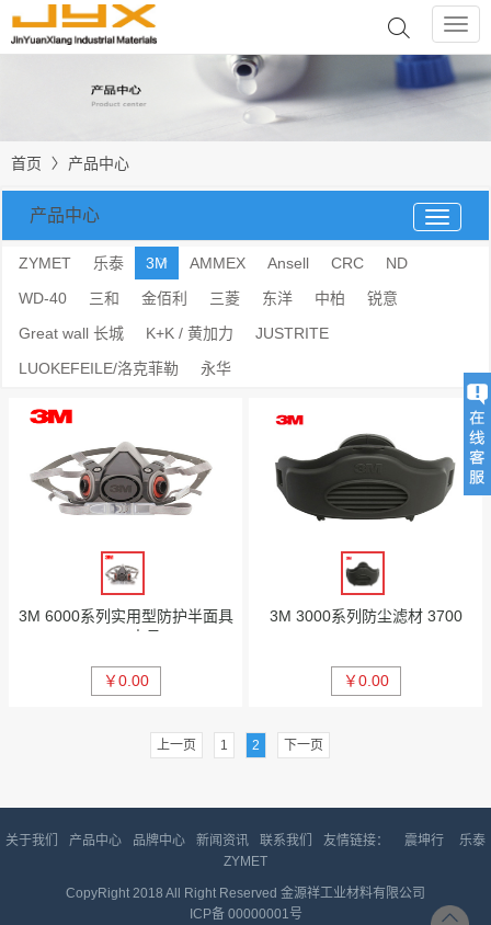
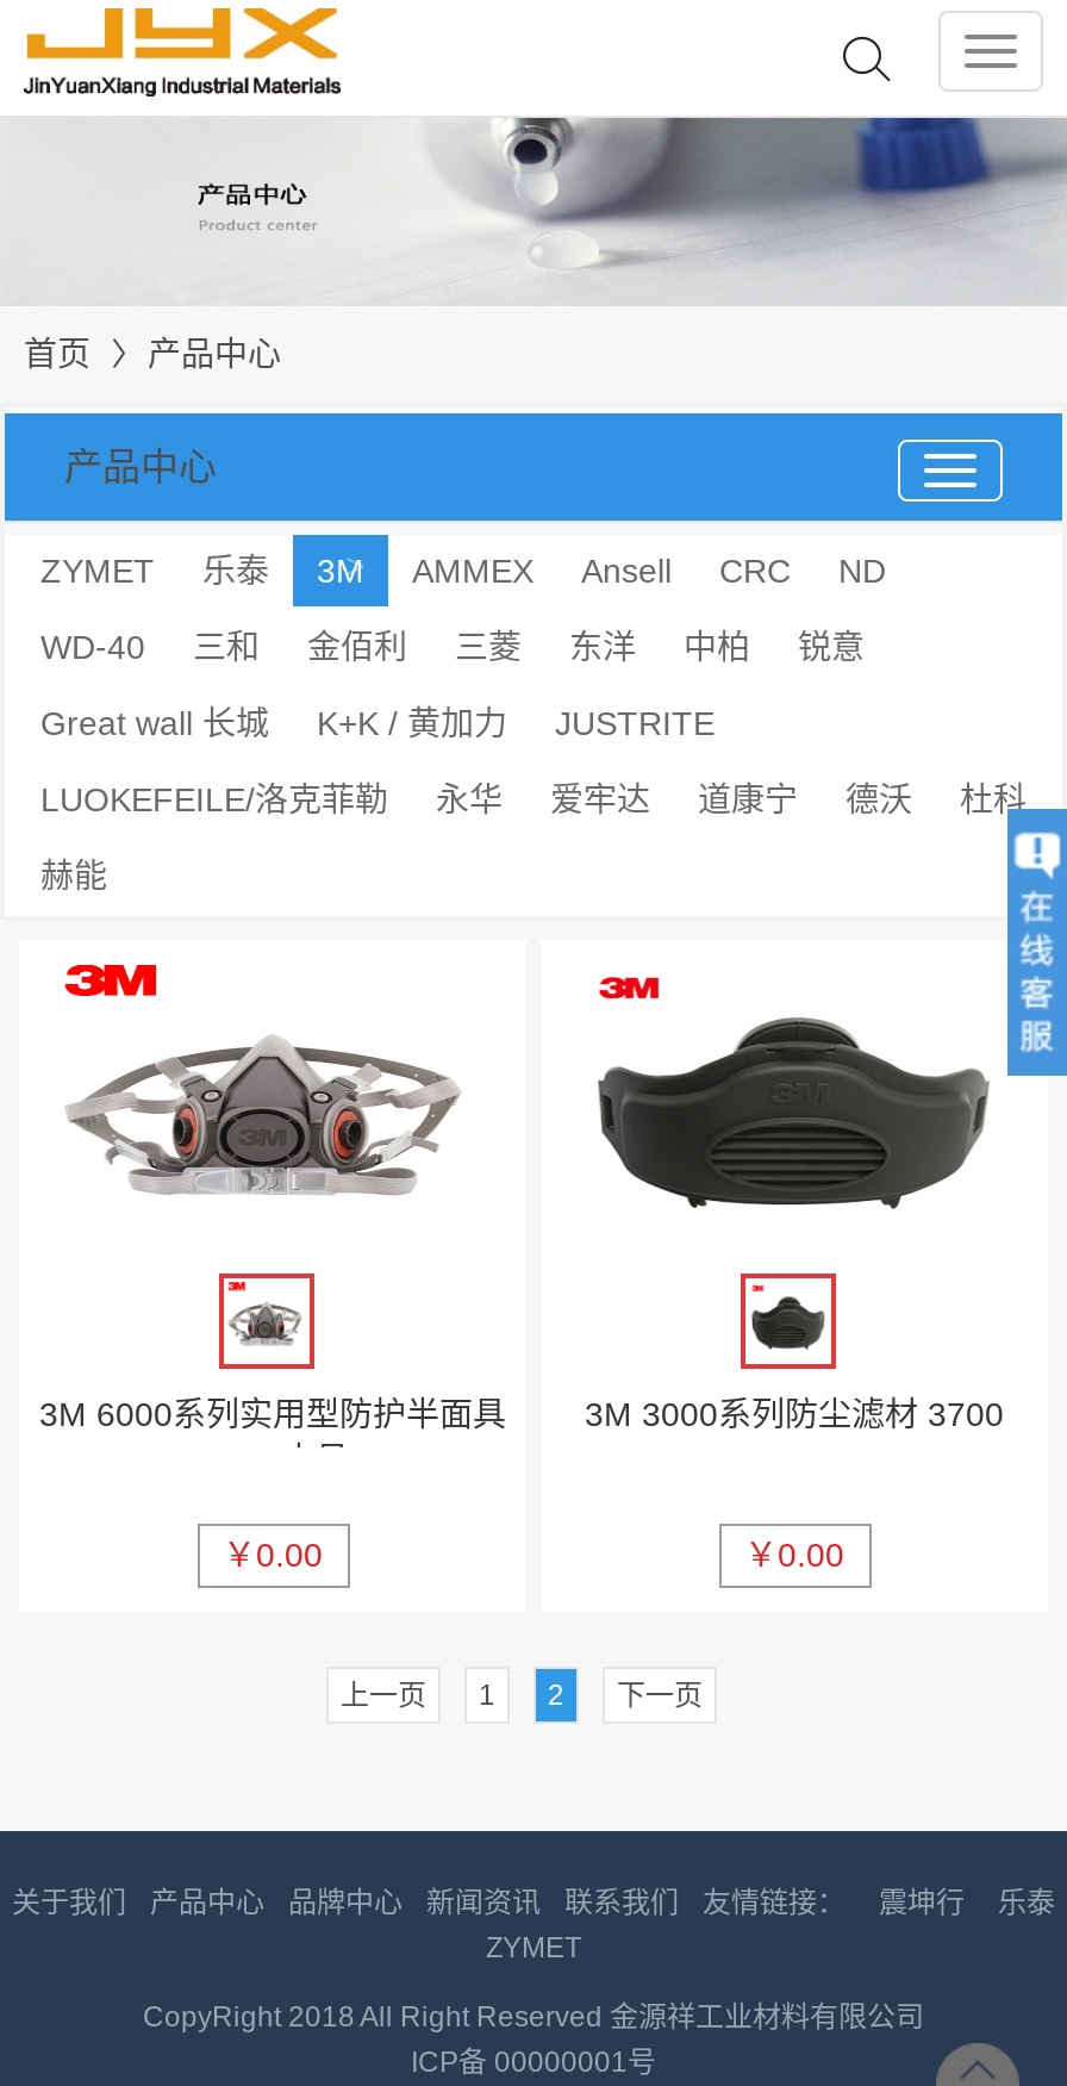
+ 爱牢达
+ 道康宁
+ 德沃
+ 杜科
+ 赫能
